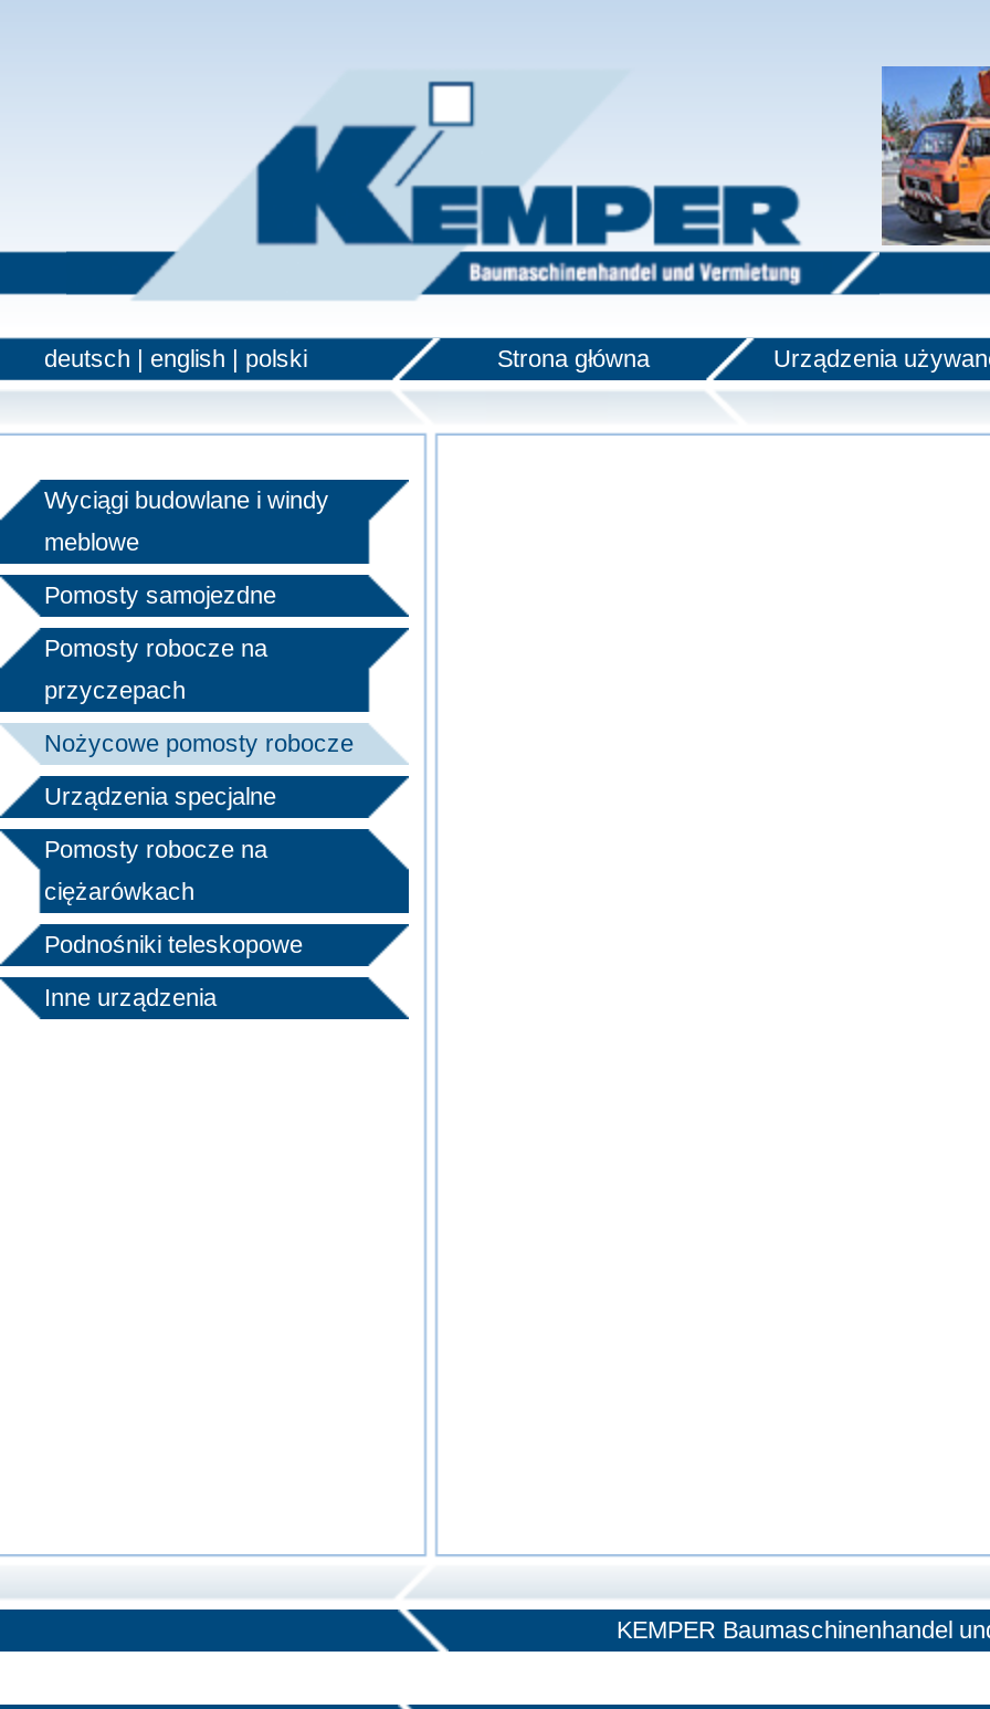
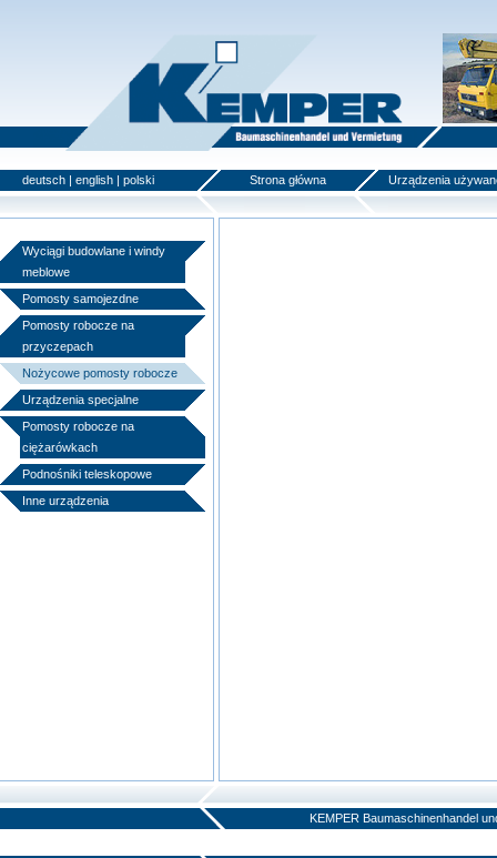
- [image]
+ [image]
